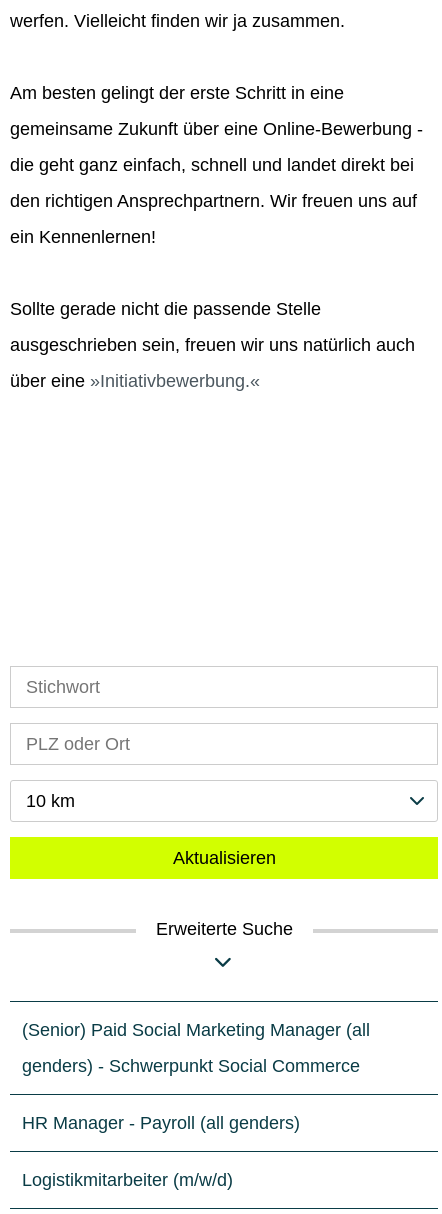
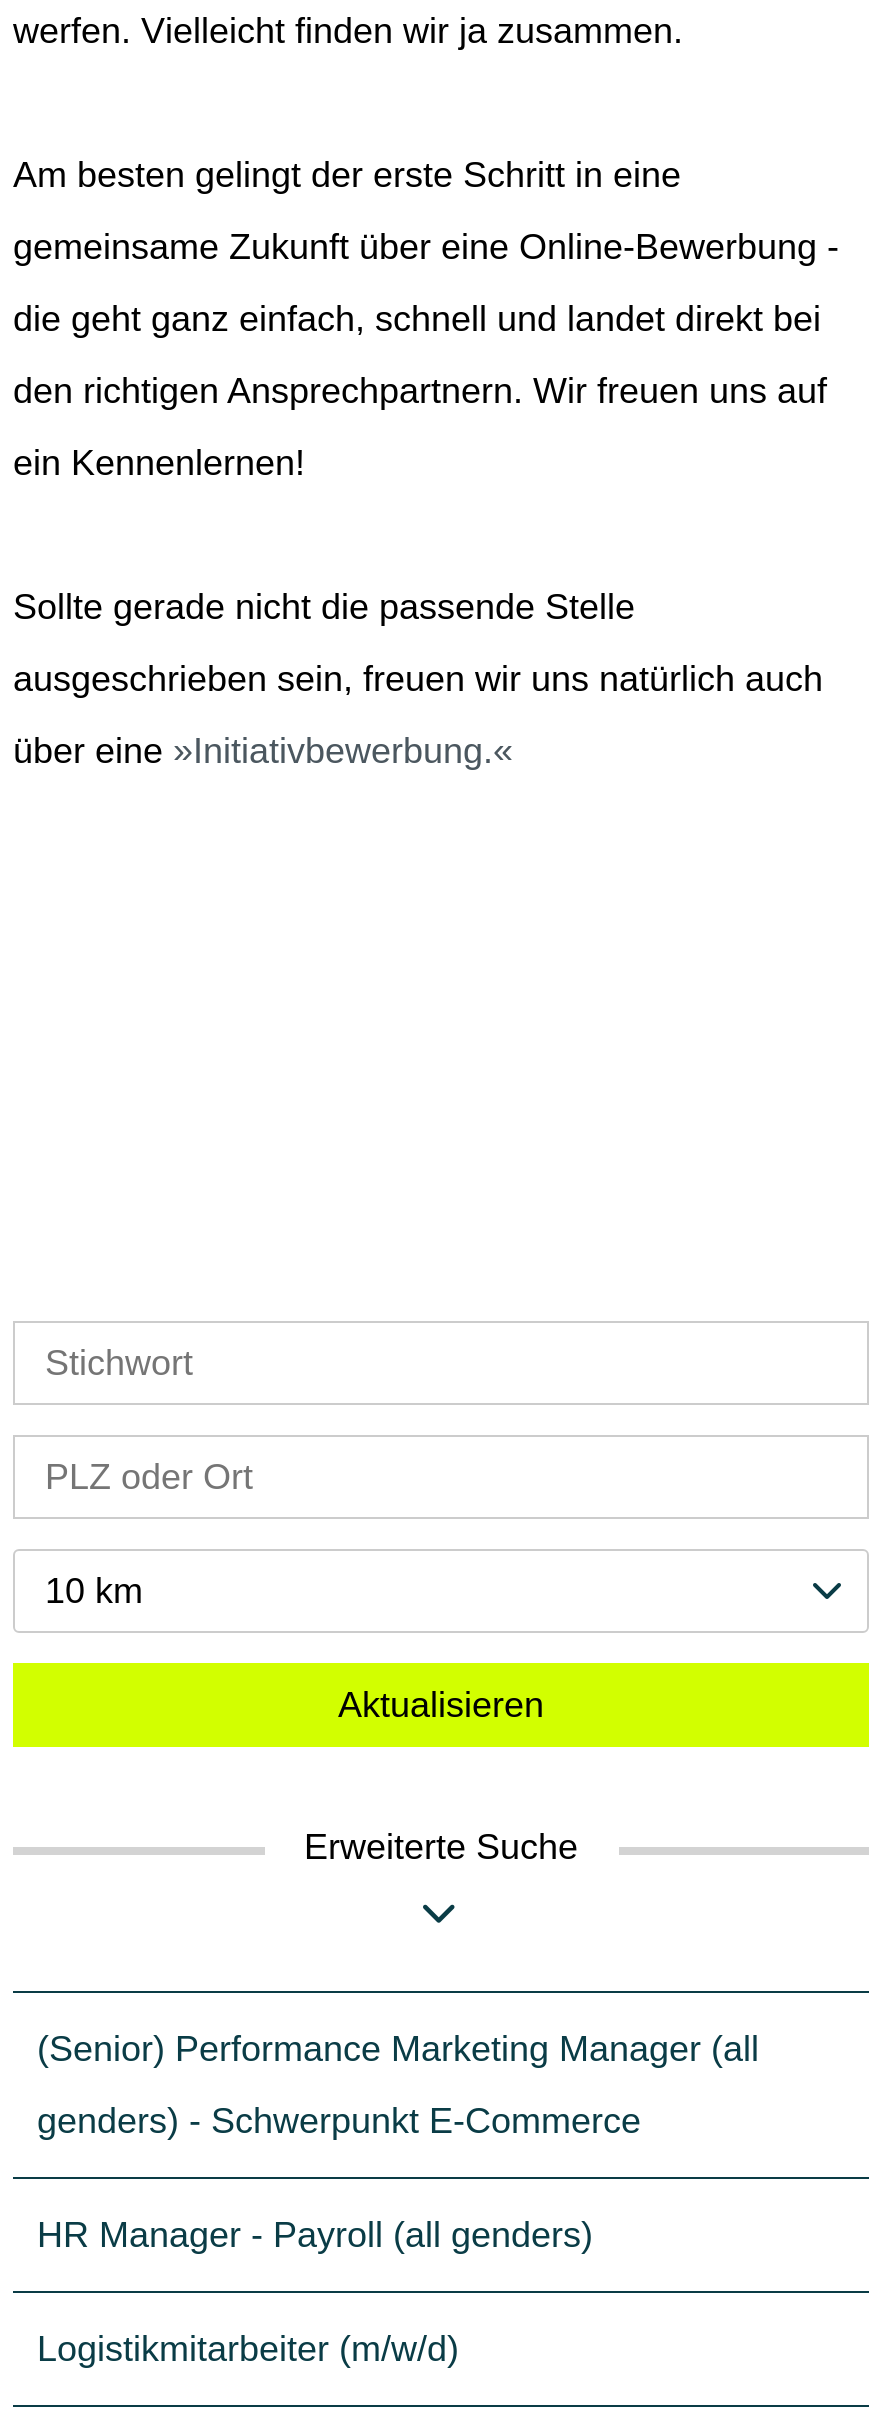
- (Senior) Paid Social Marketing Manager (all
+ (Senior) Performance Marketing Manager (all

- genders) - Schwerpunkt Social Commerce
+ genders) - Schwerpunkt E-Commerce
